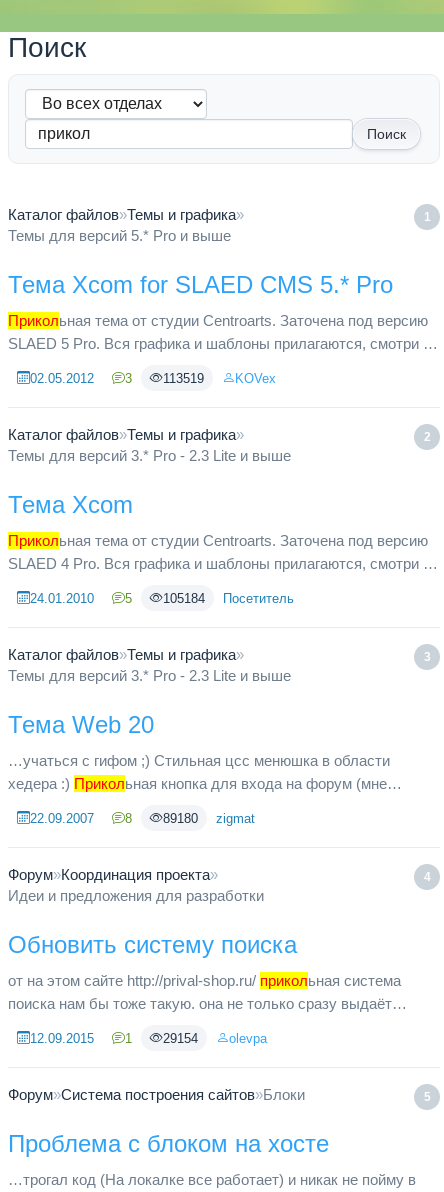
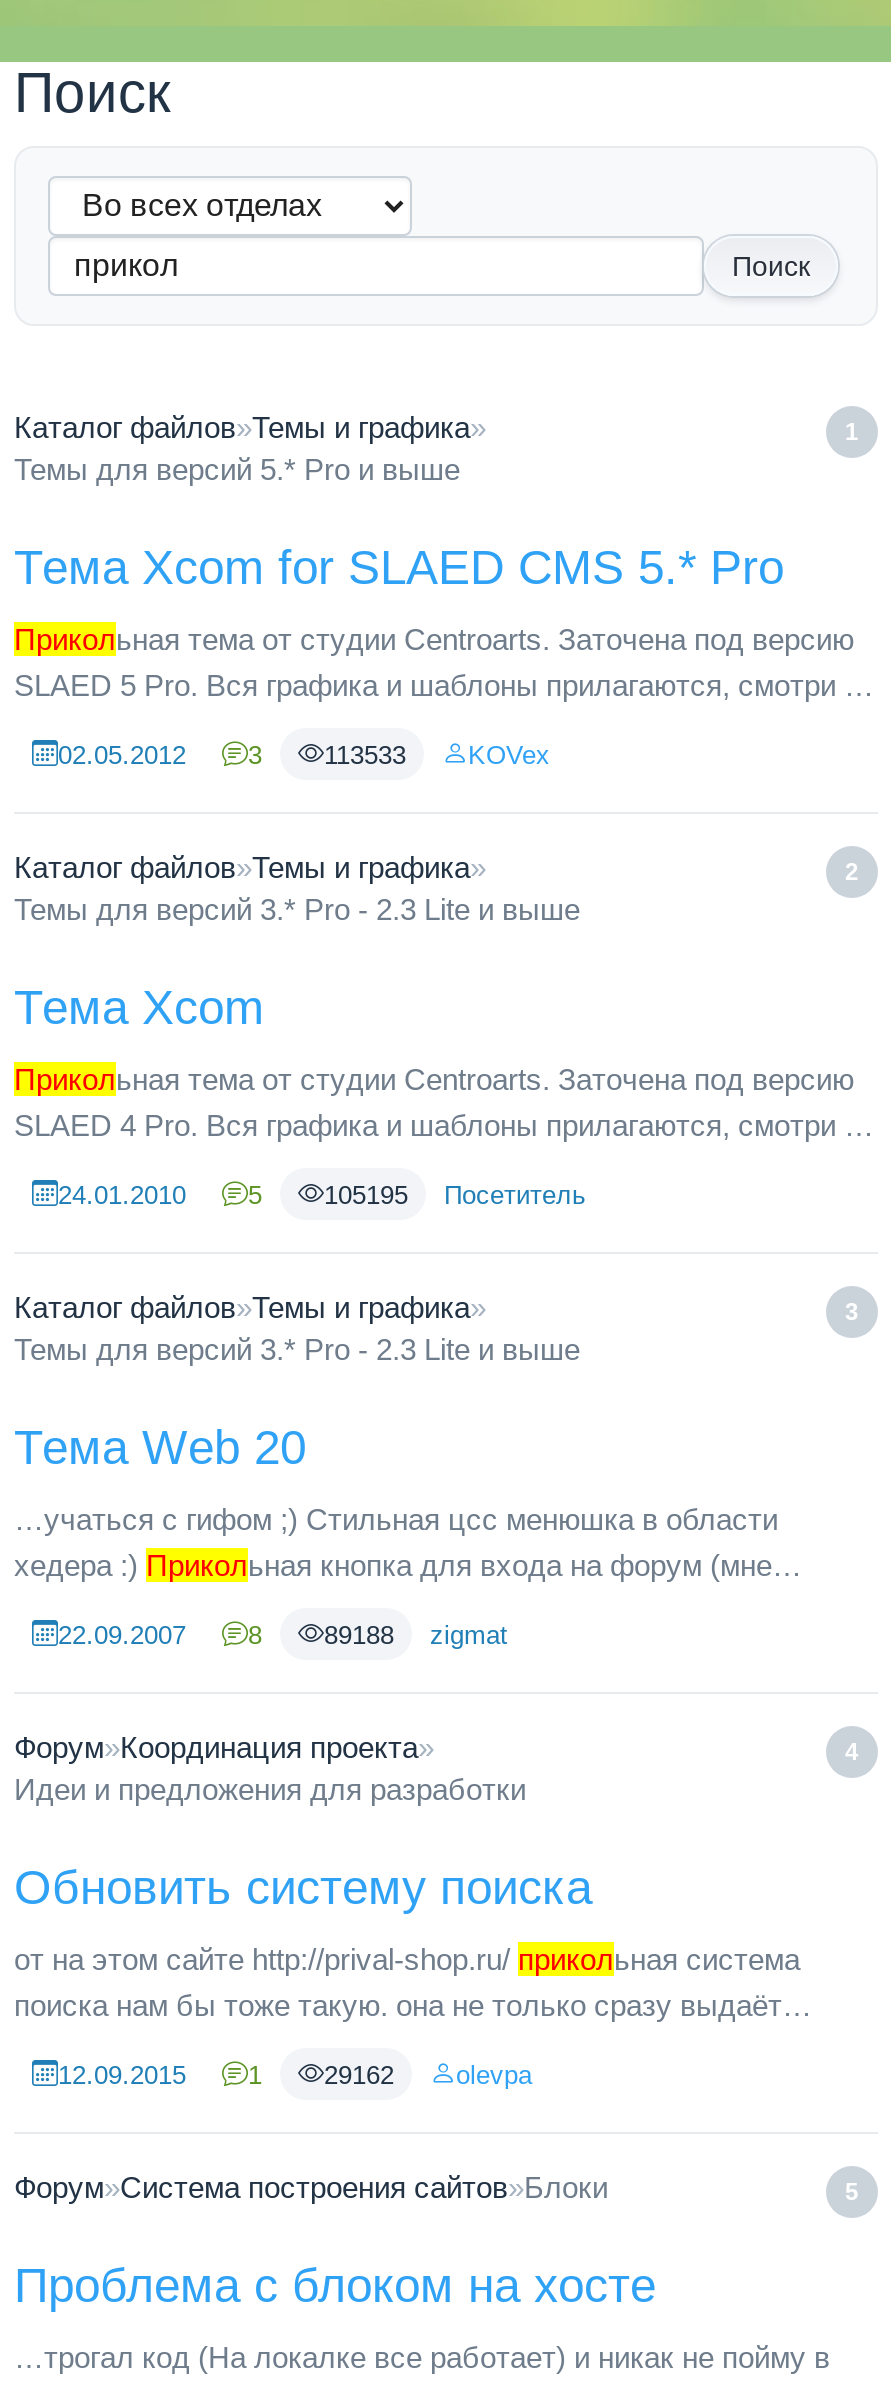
- 113519
+ 113533

- 105184 Посетитель
+ 105195 Посетитель

- 89180 zigmat
+ 89188 zigmat

- 29154
+ 29162
